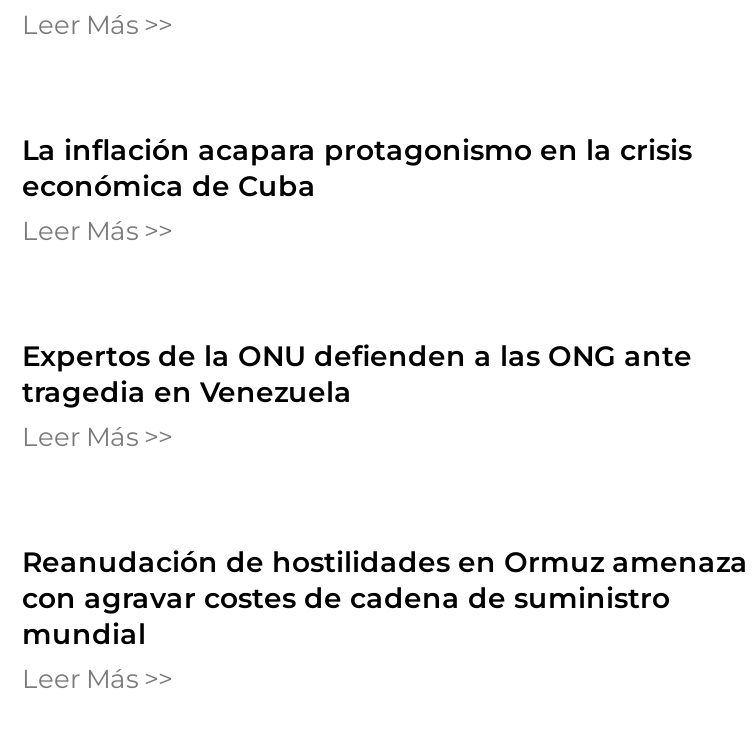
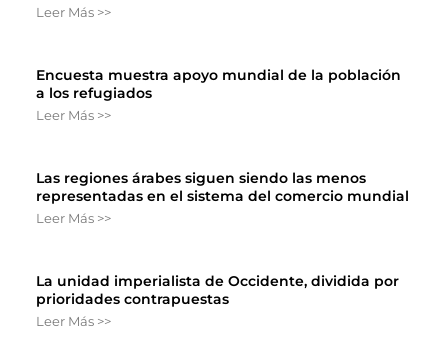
- La inflación acapara protagonismo en la crisis
- económica de Cuba
+ Encuesta muestra apoyo mundial de la población
+ a los refugiados

- Expertos de la ONU defienden a las ONG ante
- tragedia en Venezuela
+ Las regiones árabes siguen siendo las menos
+ representadas en el sistema del comercio mundial

- Reanudación de hostilidades en Ormuz amenaza
- con agravar costes de cadena de suministro
- mundial
+ La unidad imperialista de Occidente, dividida por
+ prioridades contrapuestas
